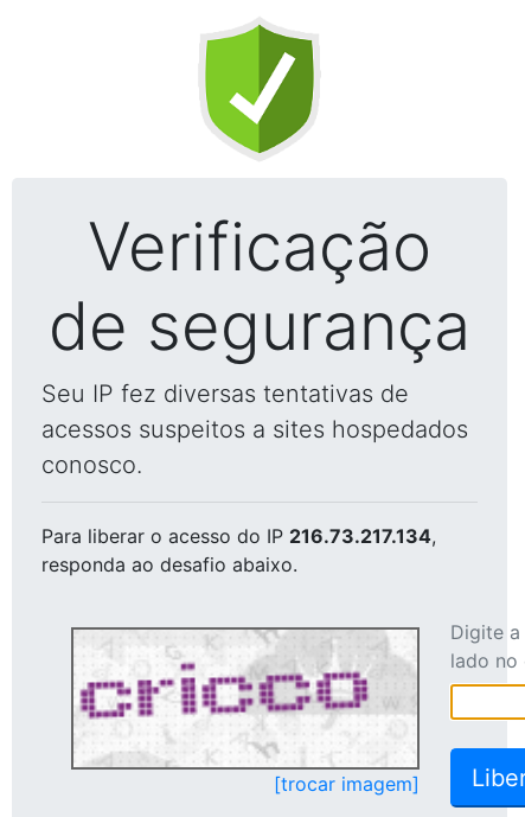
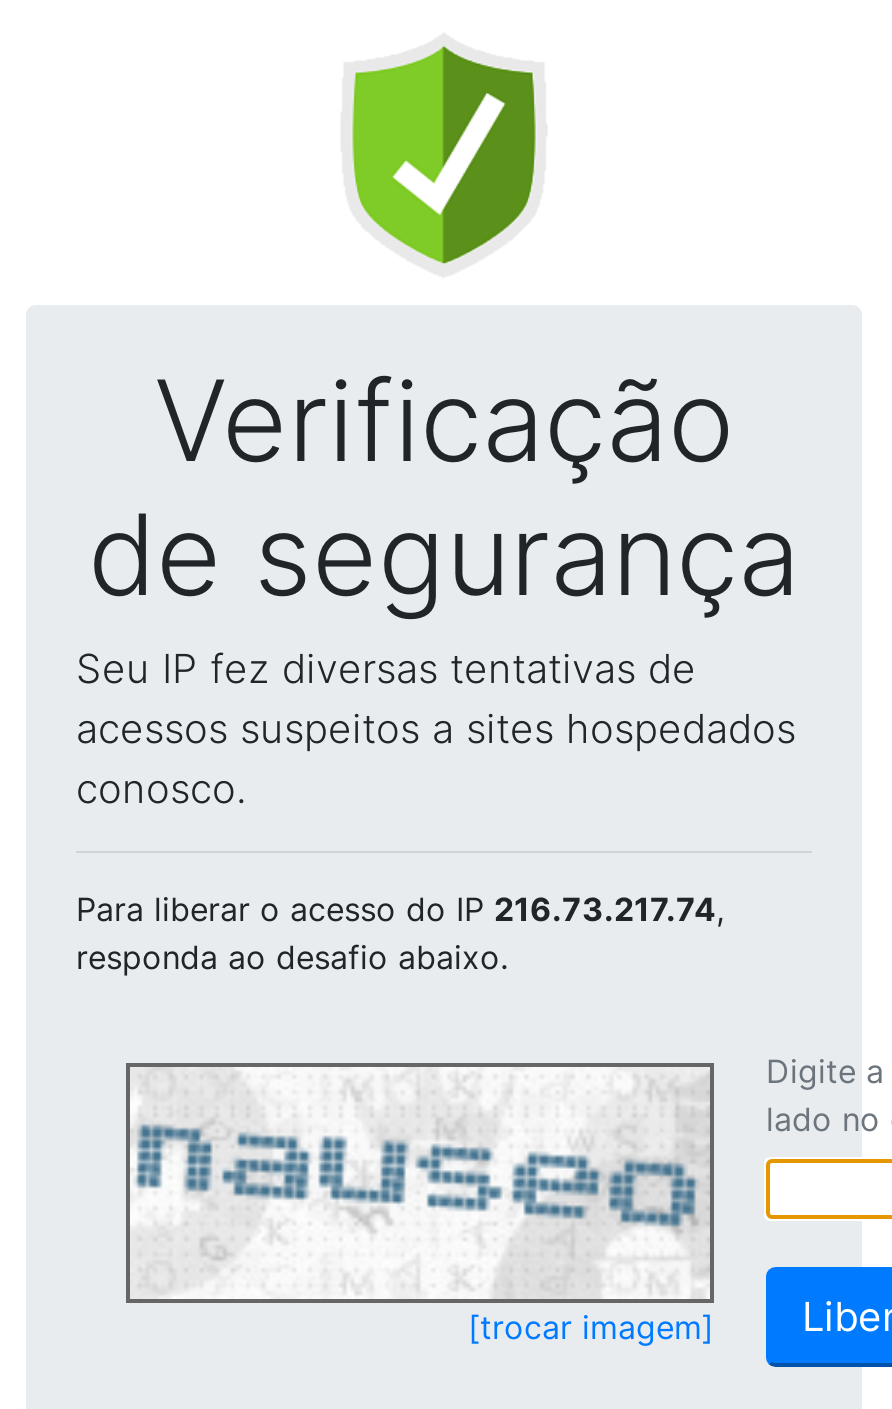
- Para liberar o acesso do IP 216.73.217.134,
+ Para liberar o acesso do IP 216.73.217.74,

- [image]
+ [image]
